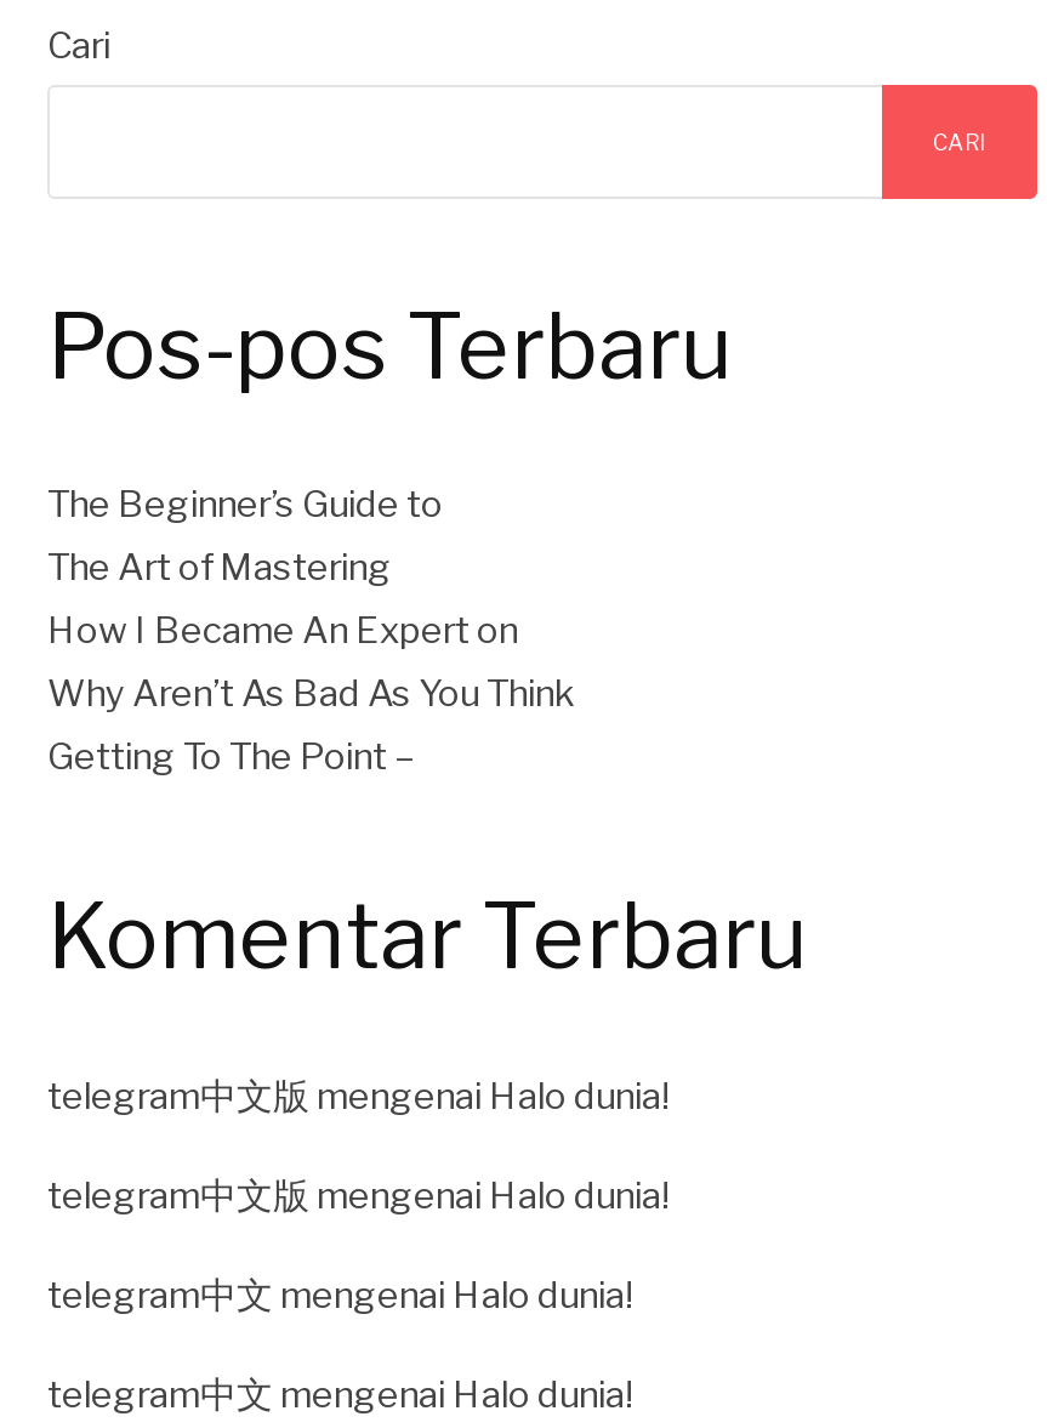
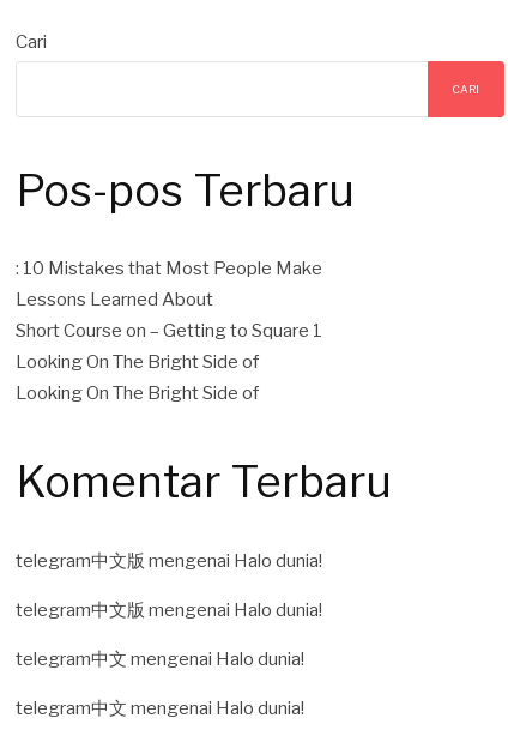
- The Beginner’s Guide to
- The Art of Mastering
- How I Became An Expert on
- Why Aren’t As Bad As You Think
- Getting To The Point –
+ : 10 Mistakes that Most People Make
+ Lessons Learned About
+ Short Course on – Getting to Square 1
+ Looking On The Bright Side of
+ Looking On The Bright Side of
